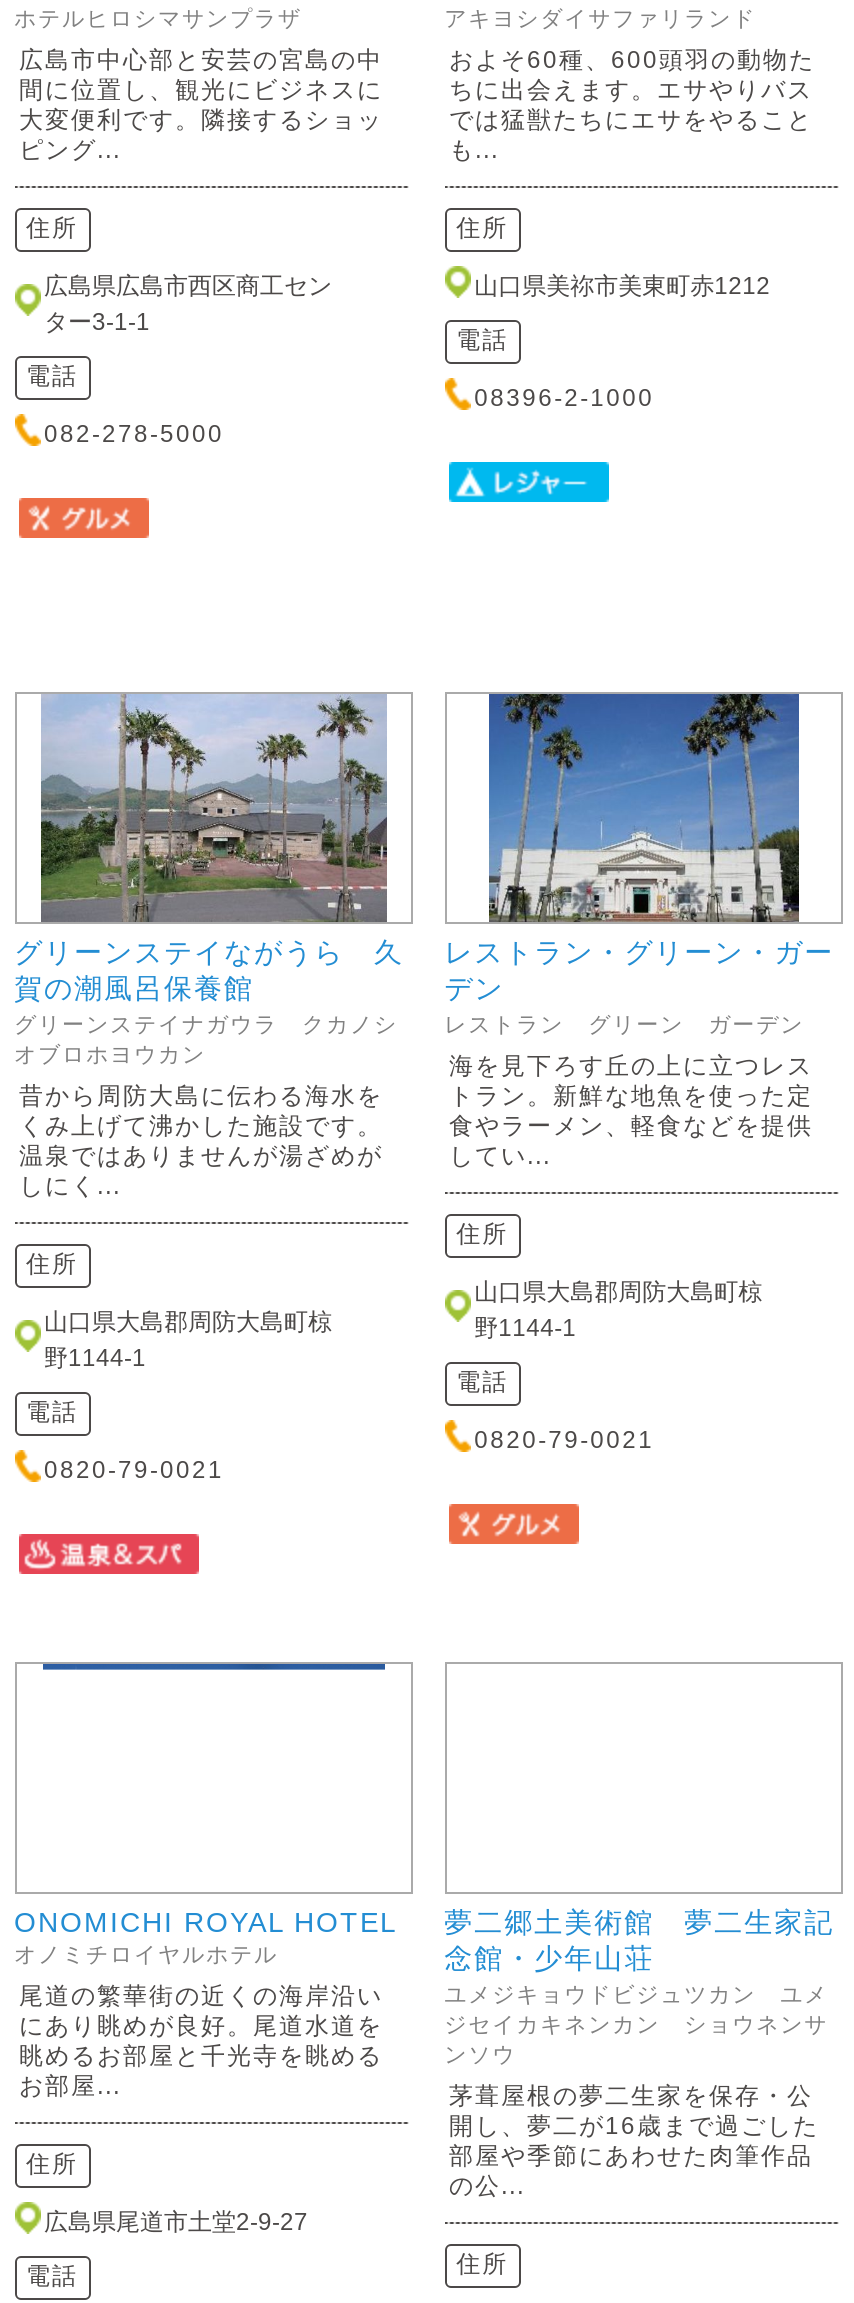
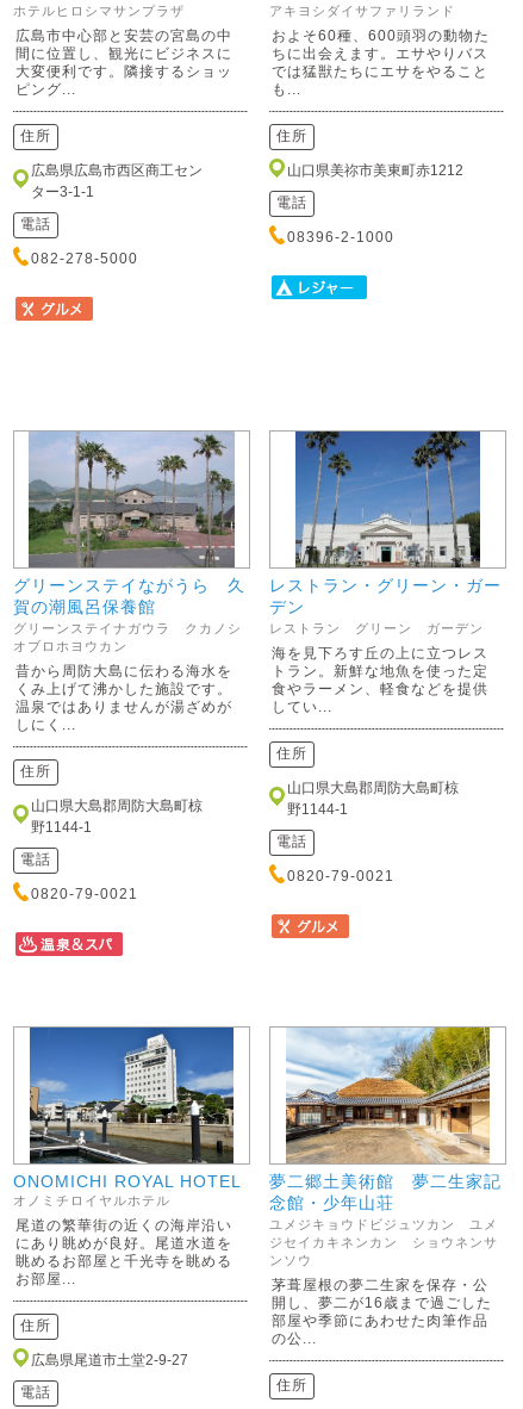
+ [image]

+ [image]
